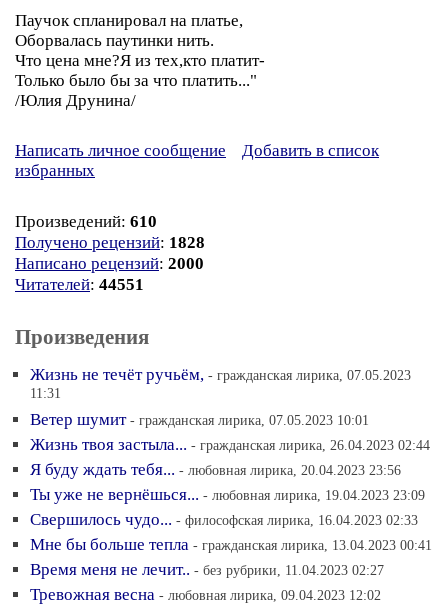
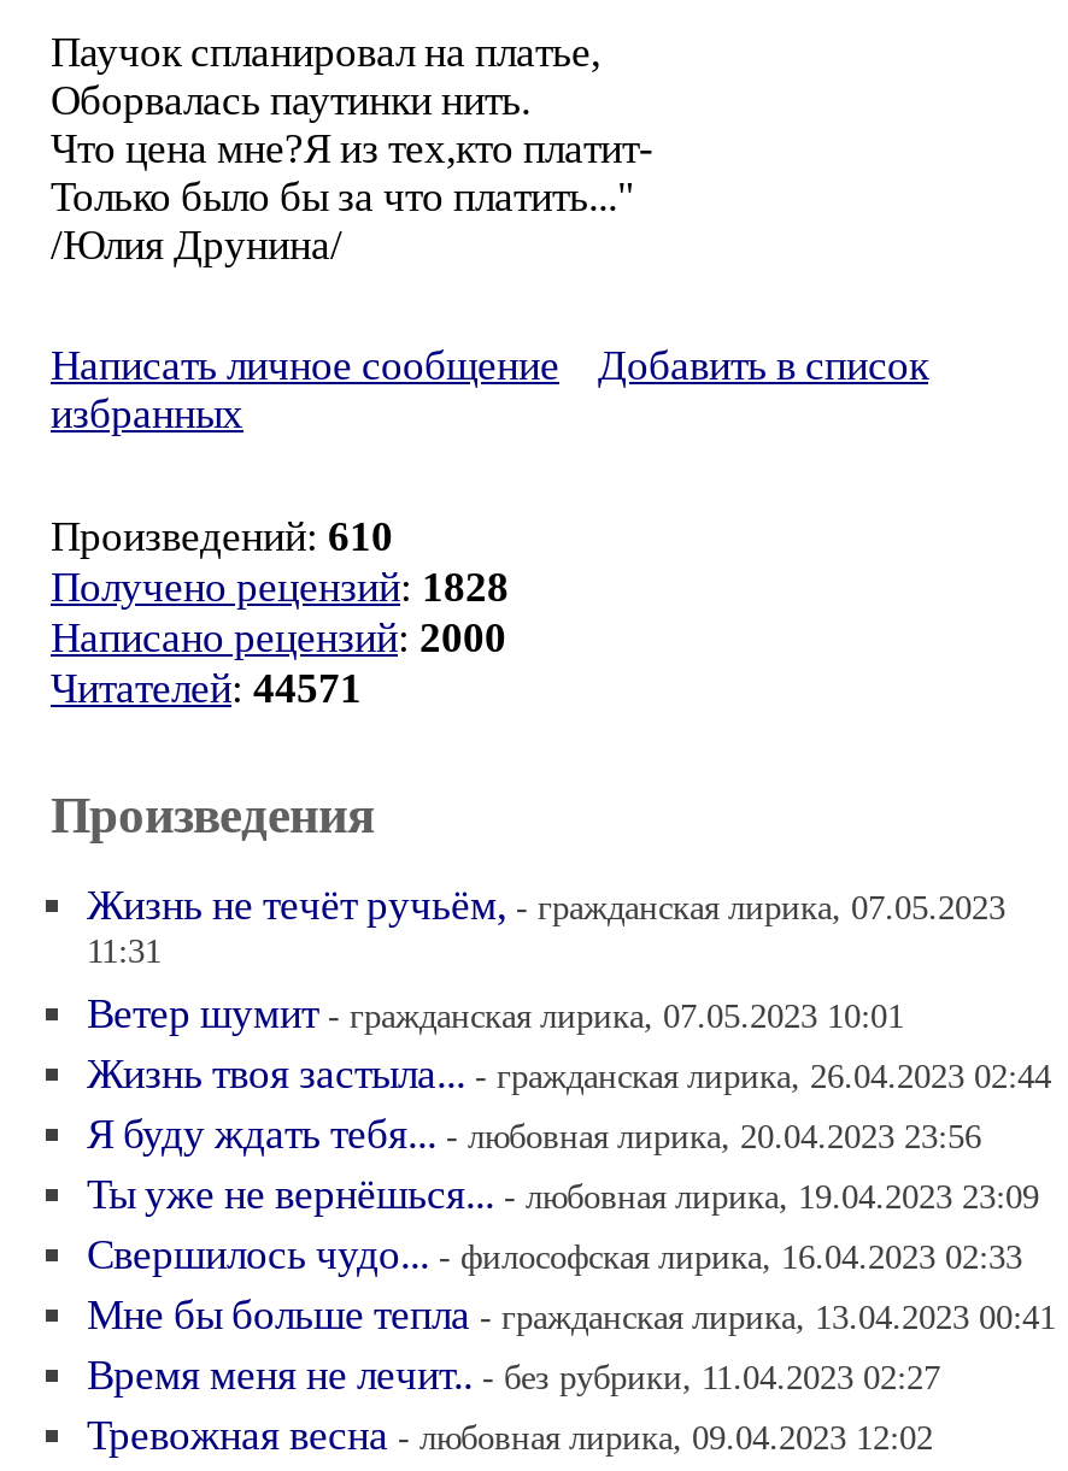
- Читателей: 44551
+ Читателей: 44571
